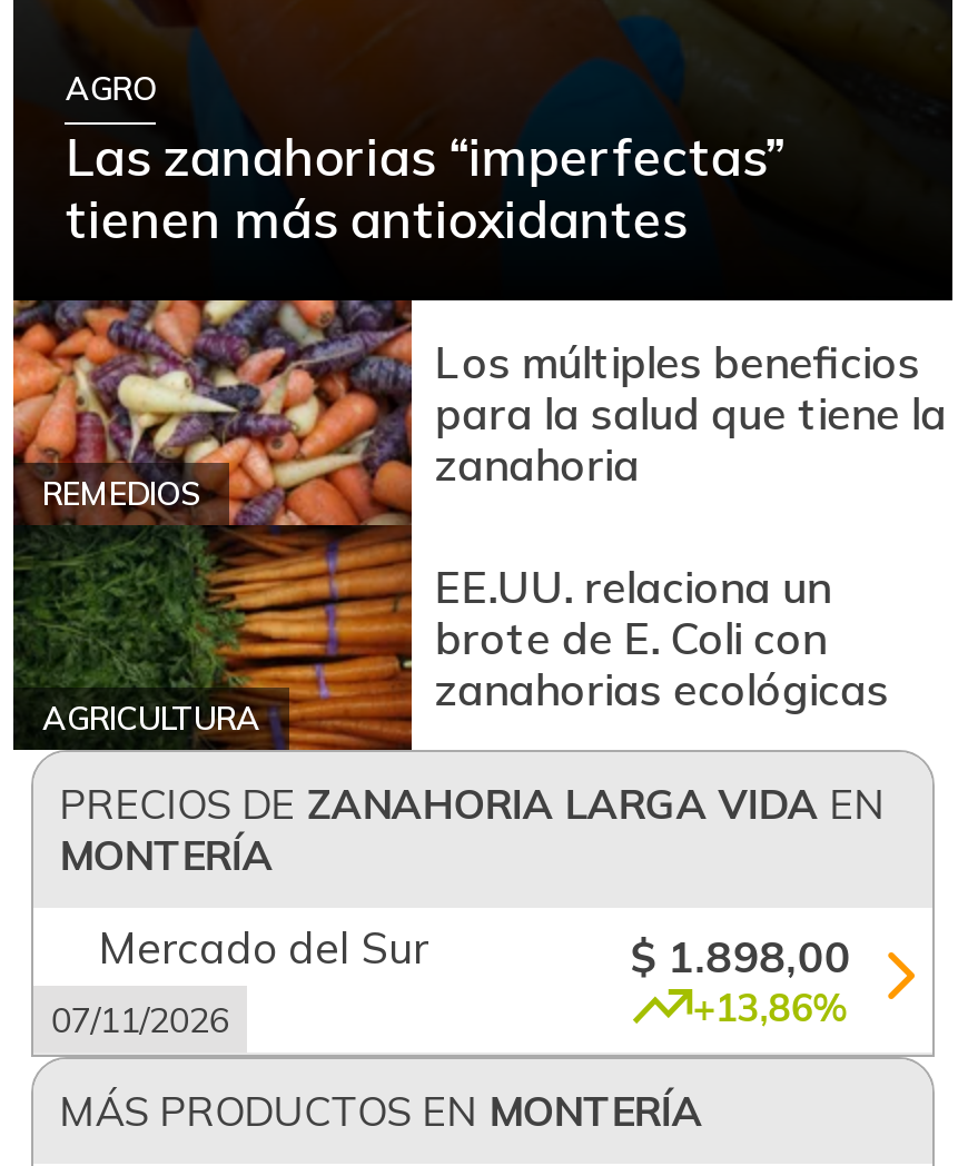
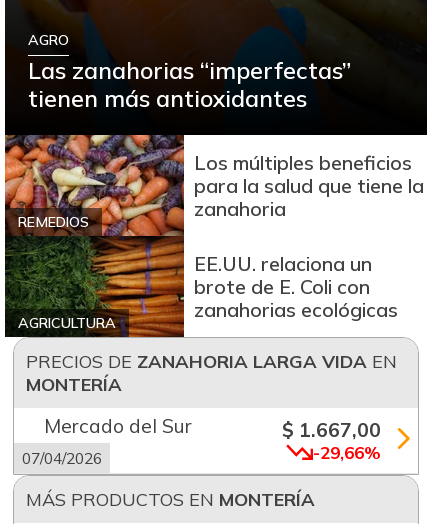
- $ 1.898,00
+ $ 1.667,00

- 07/11/2026
+ 07/04/2026

- +13,86%
+ -29,66%
